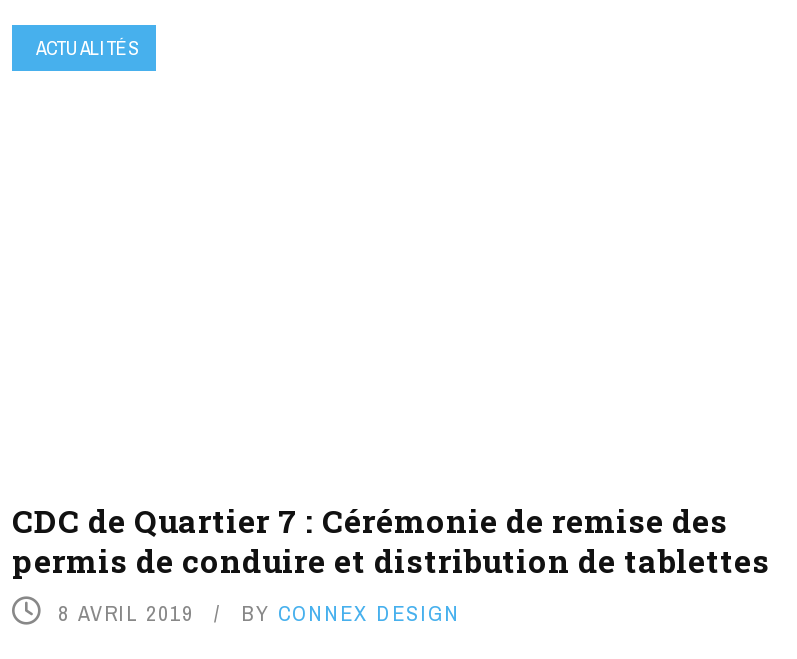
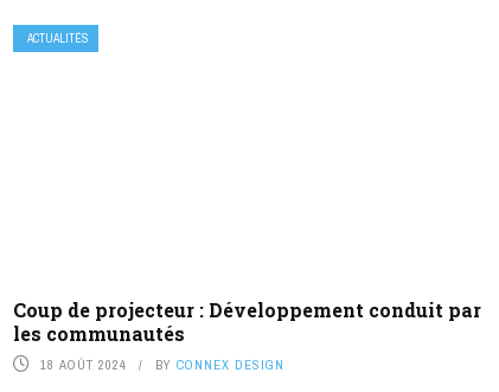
- CDC de Quartier 7 : Cérémonie de remise des
- permis de conduire et distribution de tablettes
- 8 AVRIL 2019
+ Coup de projecteur : Développement conduit par
+ les communautés
+ 18 AOÛT 2024
